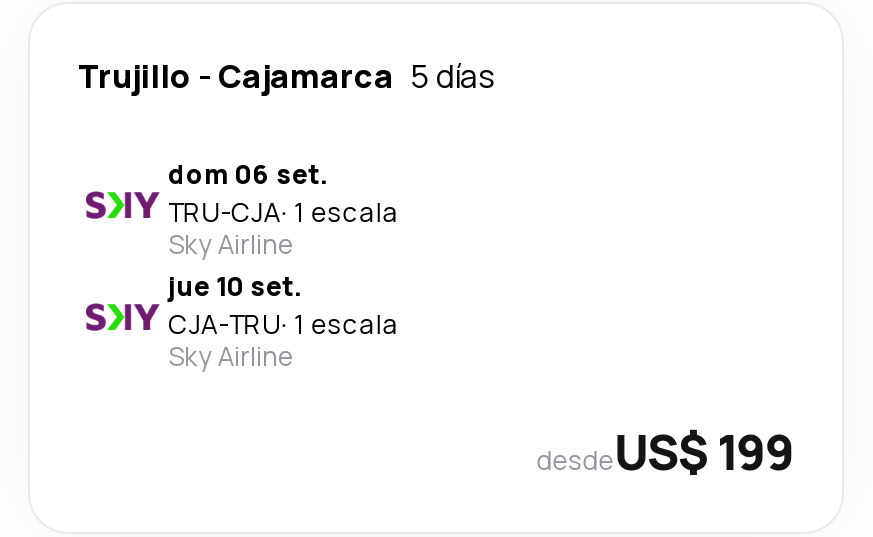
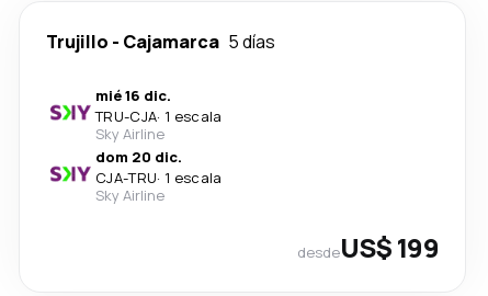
- dom 06 set.
+ mié 16 dic.

- jue 10 set.
+ dom 20 dic.
